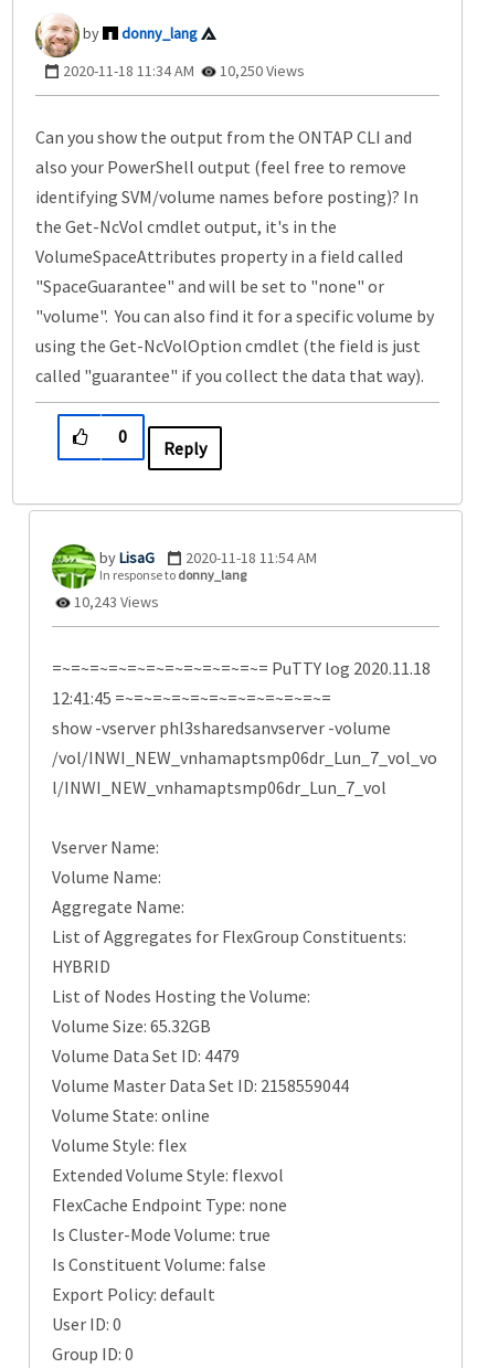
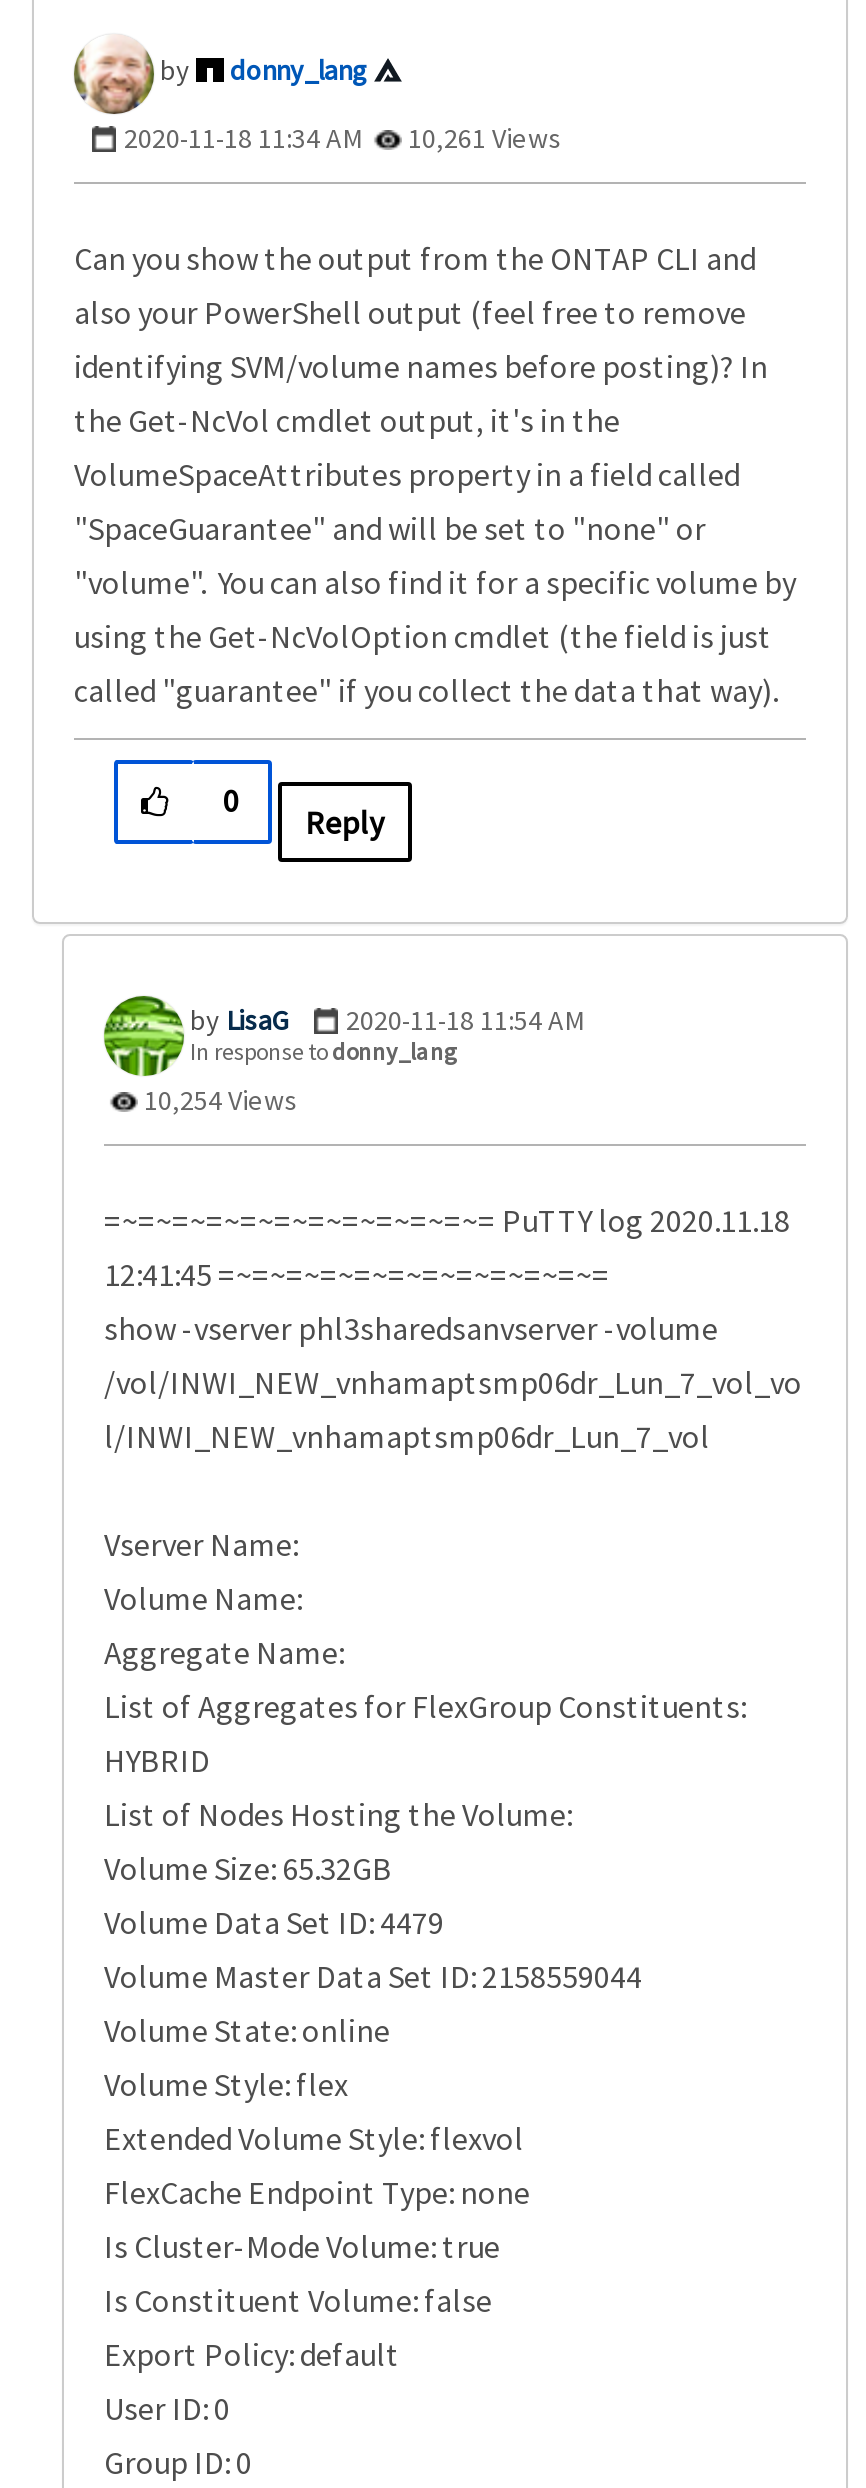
- 2020-11-18 11:34 AM 10,250 Views
+ 2020-11-18 11:34 AM 10,261 Views

- 10,243 Views
+ 10,254 Views
